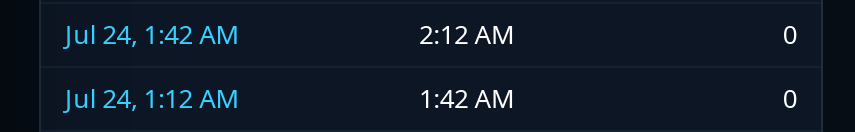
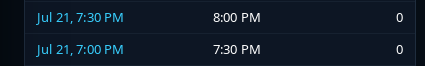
- Jul 24, 1:42 AM
- 2:12 AM
+ Jul 21, 7:30 PM
+ 8:00 PM

- Jul 24, 1:12 AM
- 1:42 AM
+ Jul 21, 7:00 PM
+ 7:30 PM
